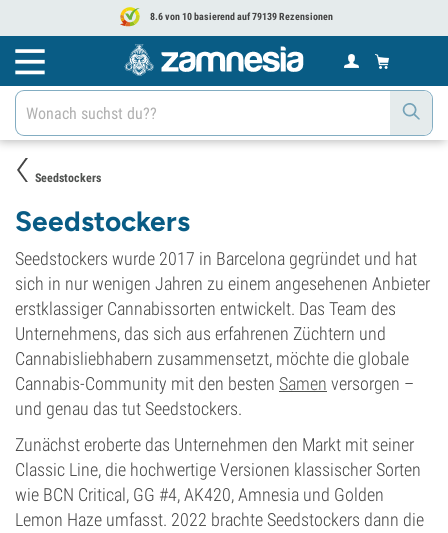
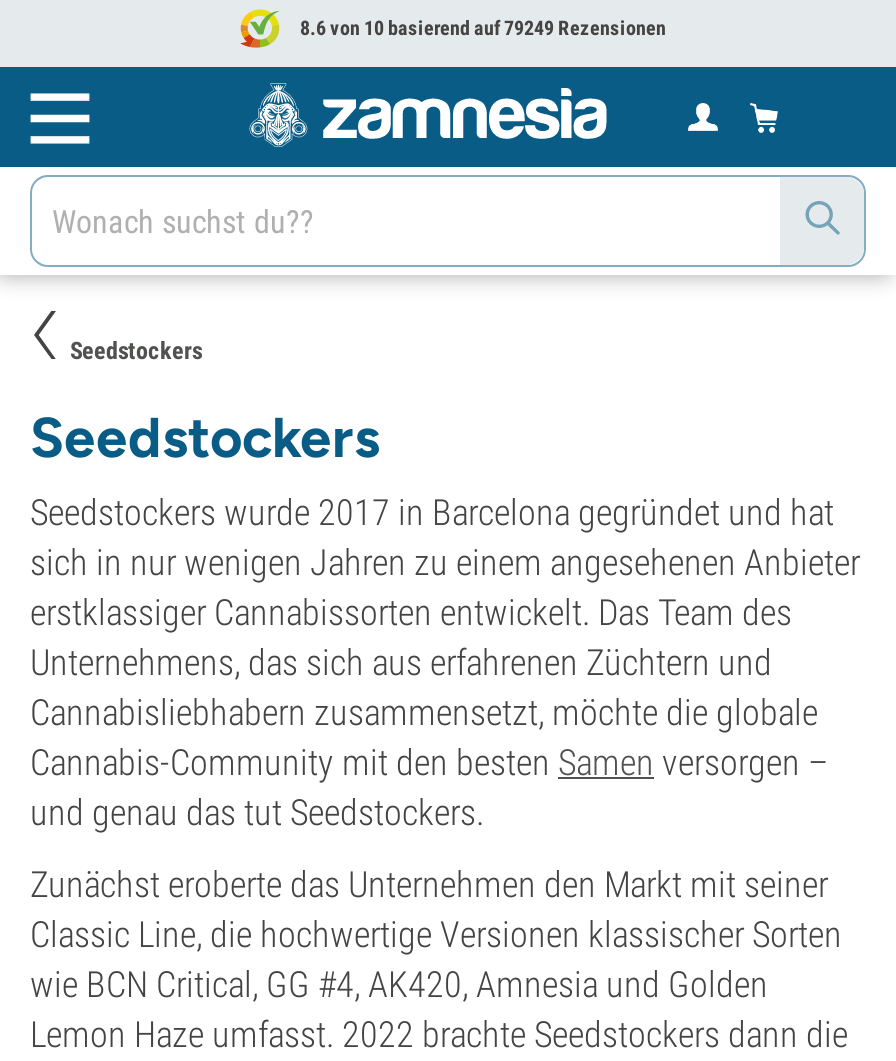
- 8.6 von 10 basierend auf 79139 Rezensionen
+ 8.6 von 10 basierend auf 79249 Rezensionen
